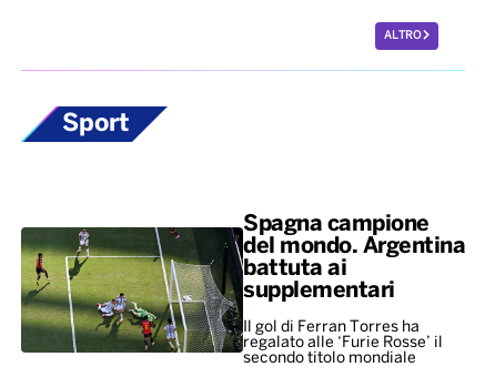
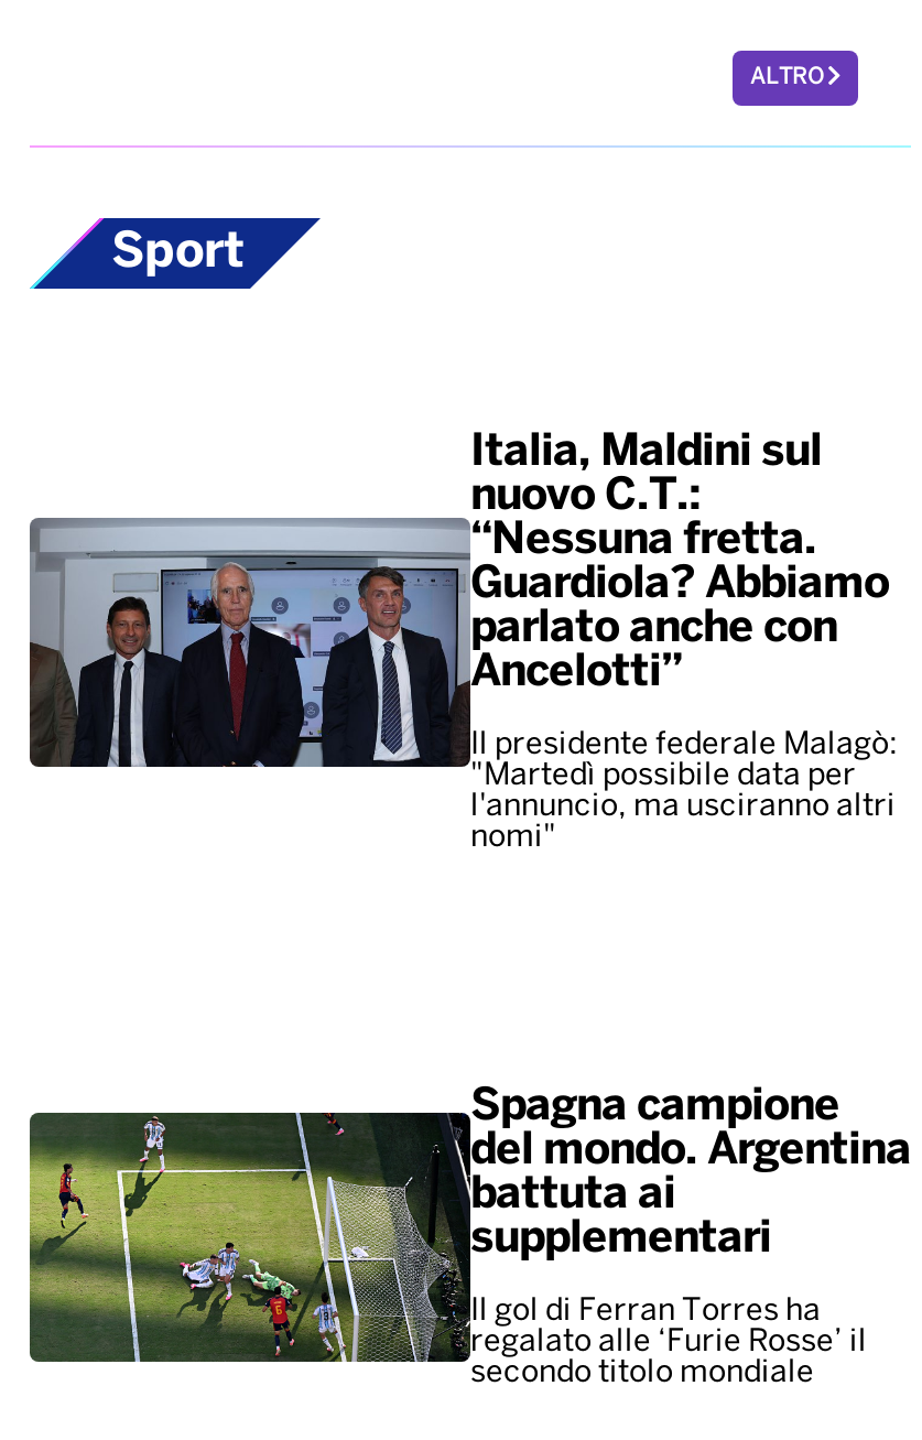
+ [image]
+ Italia, Maldini sul
+ nuovo C.T.:
+ “Nessuna fretta.
+ Guardiola? Abbiamo
+ parlato anche con
+ Ancelotti”
+ Il presidente federale Malagò:
+ "Martedì possibile data per
+ l'annuncio, ma usciranno altri
+ nomi"
